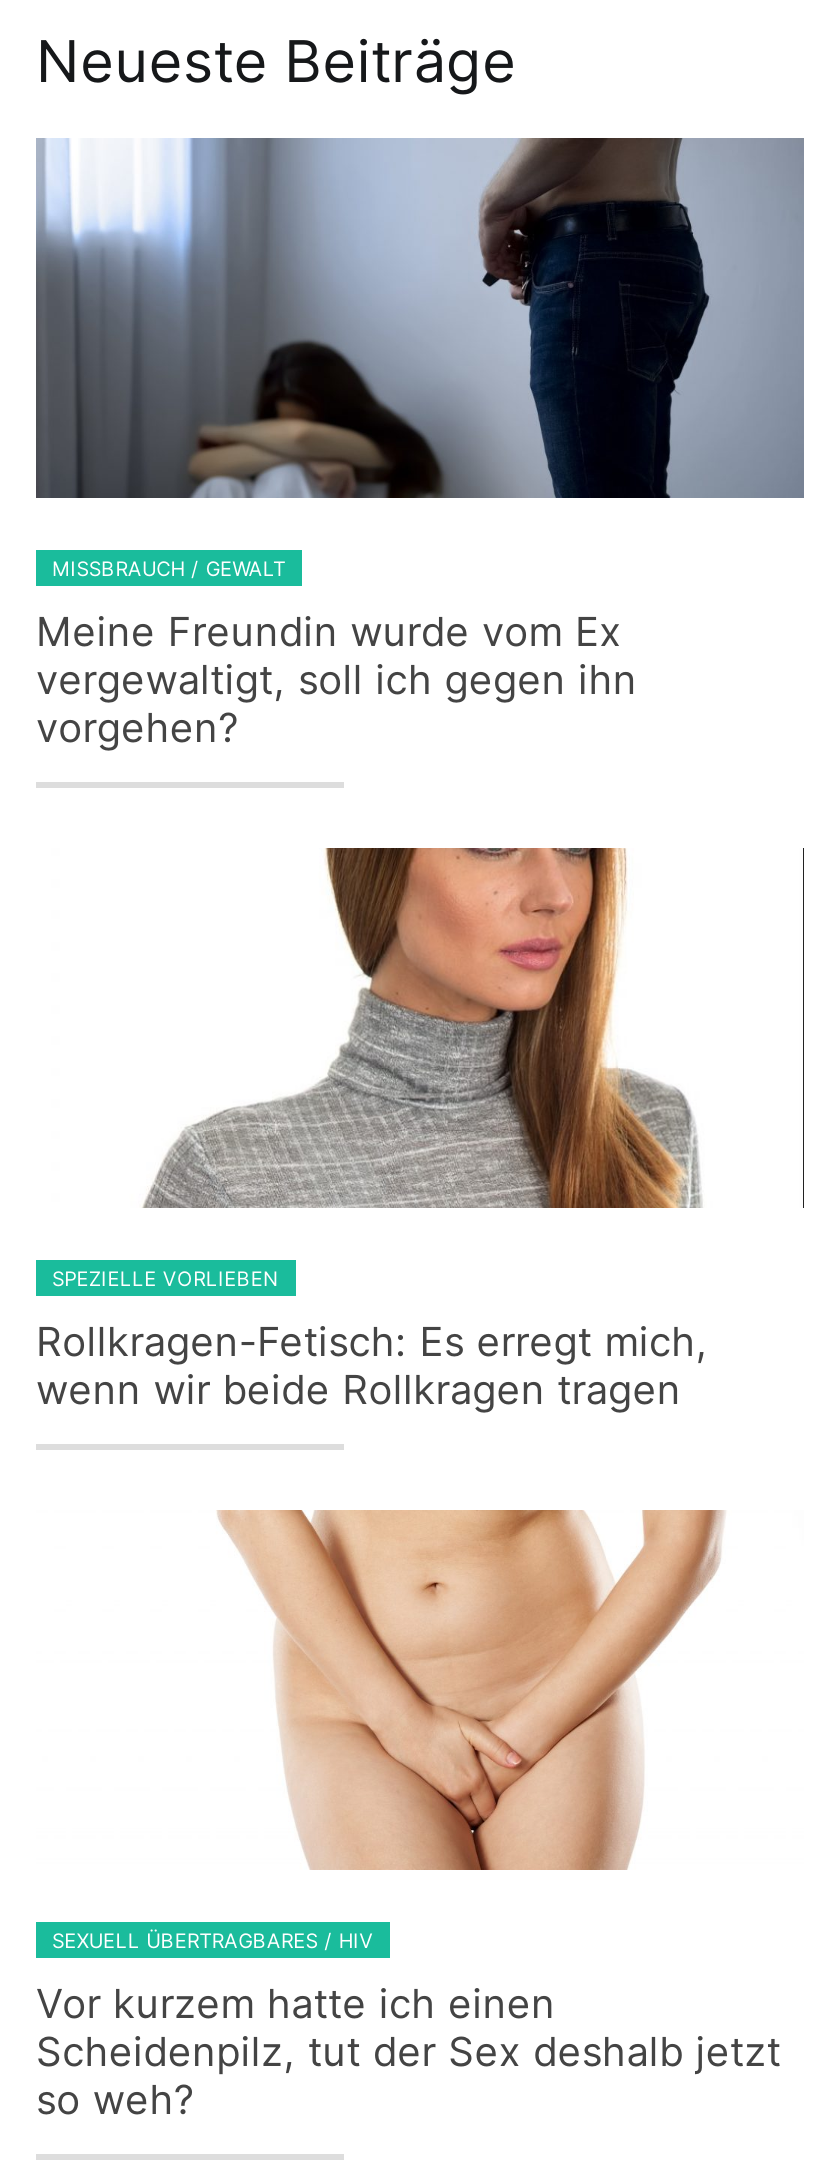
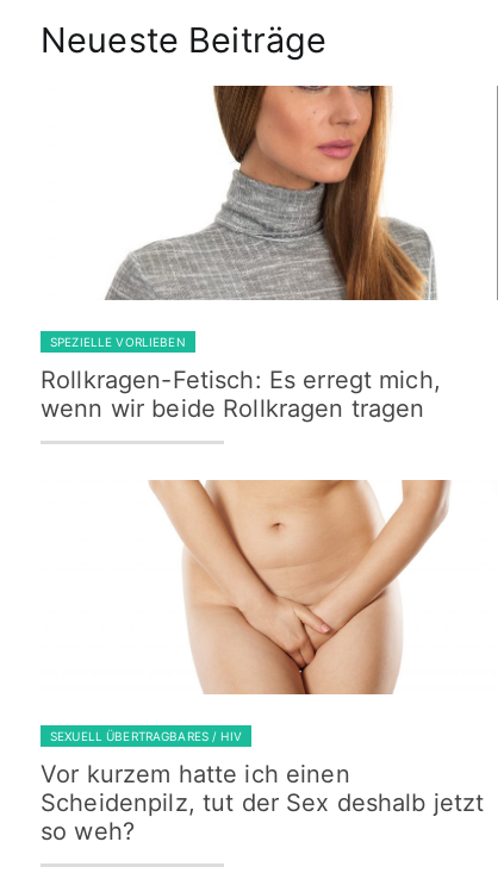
- [image]
- MISSBRAUCH / GEWALT
- Meine Freundin wurde vom Ex
- vergewaltigt, soll ich gegen ihn
- vorgehen?
